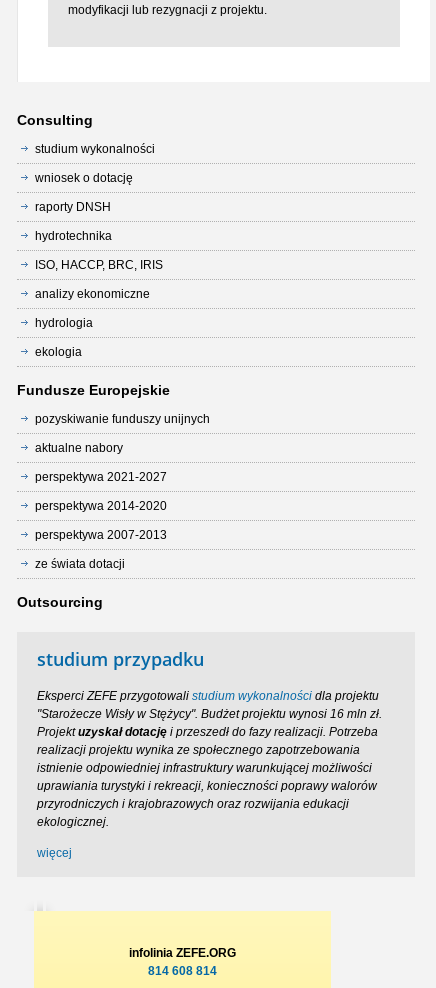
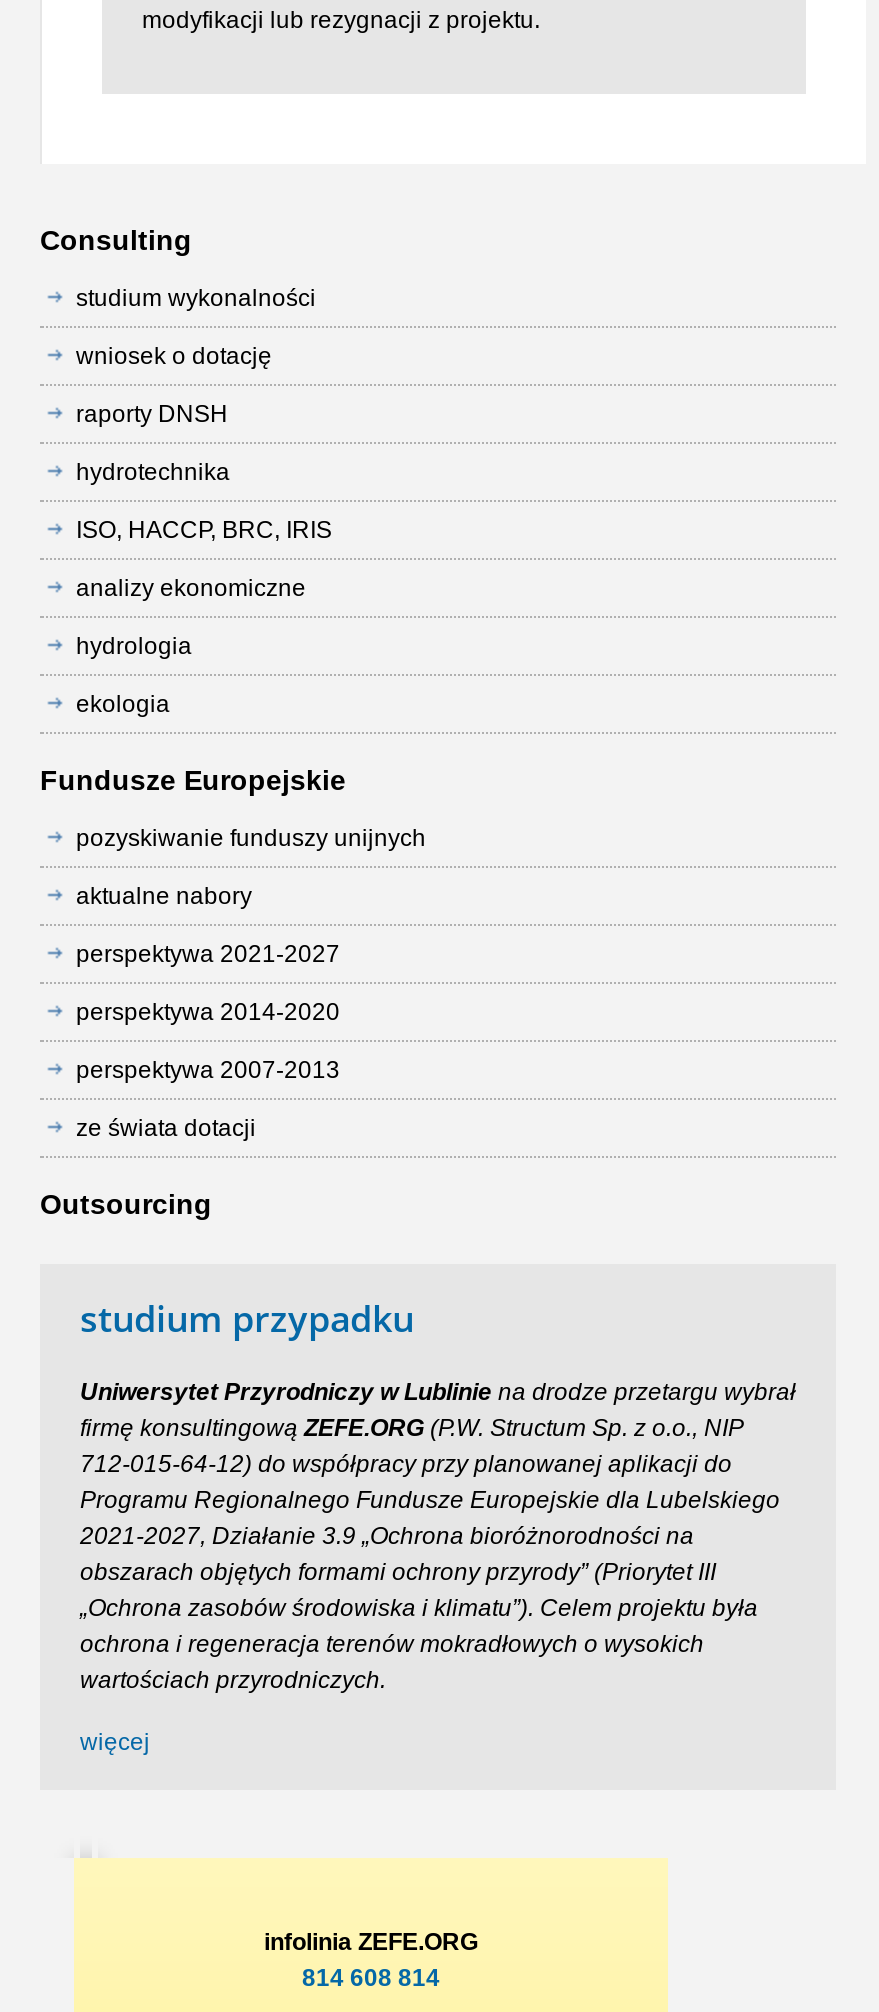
- Eksperci ZEFE przygotowali studium wykonalności dla projektu
- "Starożecze Wisły w Stężycy". Budżet projektu wynosi 16 mln zł.
- Projektuzyskał dotację i przeszedł do fazy realizacji. Potrzeba
- realizacji projektu wynika ze społecznego zapotrzebowania
- istnienie odpowiedniej infrastruktury warunkującej możliwości
- uprawiania turystyki i rekreacji, konieczności poprawy walorów
- przyrodniczych i krajobrazowych oraz rozwijania edukacji
- ekologicznej.
+ Uniwersytet Przyrodniczy w Lublinie na drodze przetargu wybrał
+ firmę konsultingową ZEFE.ORG (P.W. Structum Sp. z o.o., NIP
+ 712-015-64-12) do współpracy przy planowanej aplikacji do
+ Programu Regionalnego Fundusze Europejskie dla Lubelskiego
+ 2021-2027, Działanie 3.9 „Ochrona bioróżnorodności na
+ obszarach objętych formami ochrony przyrody” (Priorytet III
+ „Ochrona zasobów środowiska i klimatu”). Celem projektu była
+ ochrona i regeneracja terenów mokradłowych o wysokich
+ wartościach przyrodniczych.
